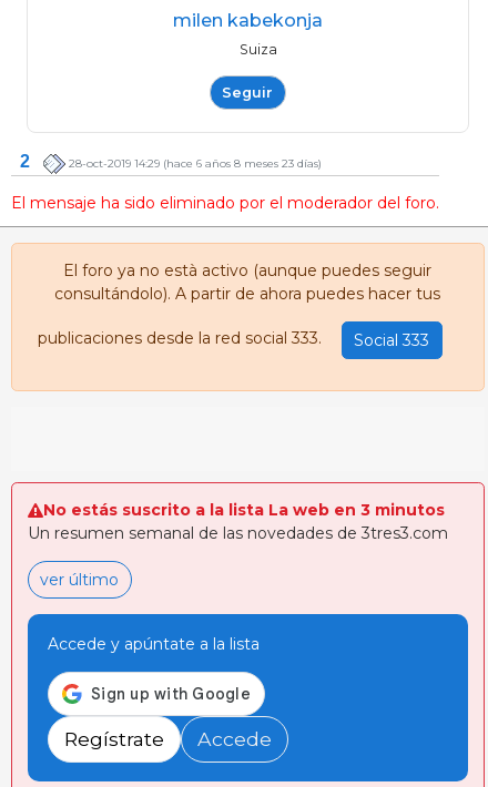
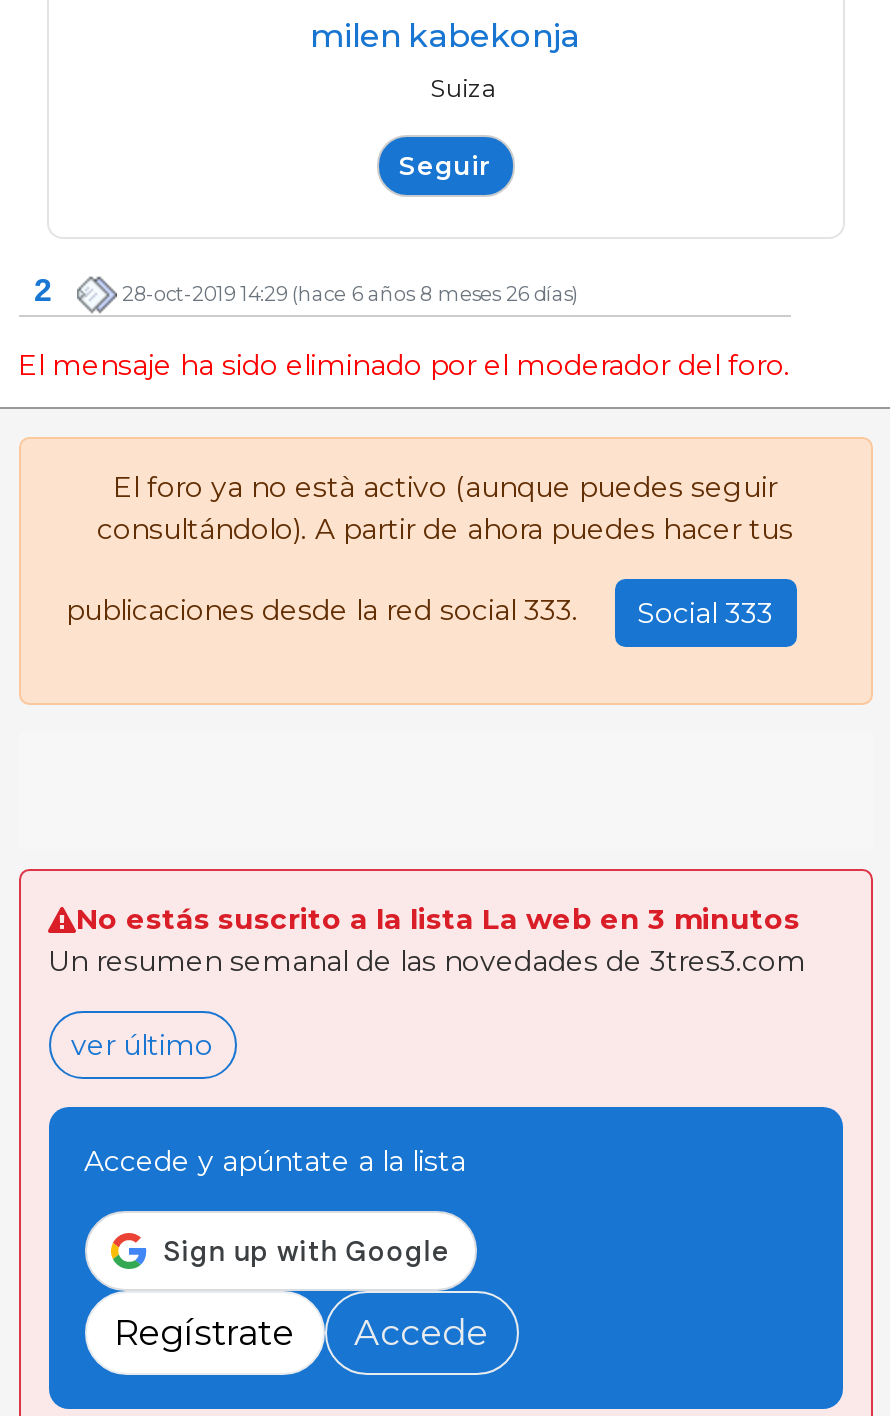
- 28-oct-2019 14:29 (hace 6 años 8 meses 23 días)
+ 28-oct-2019 14:29 (hace 6 años 8 meses 26 días)
